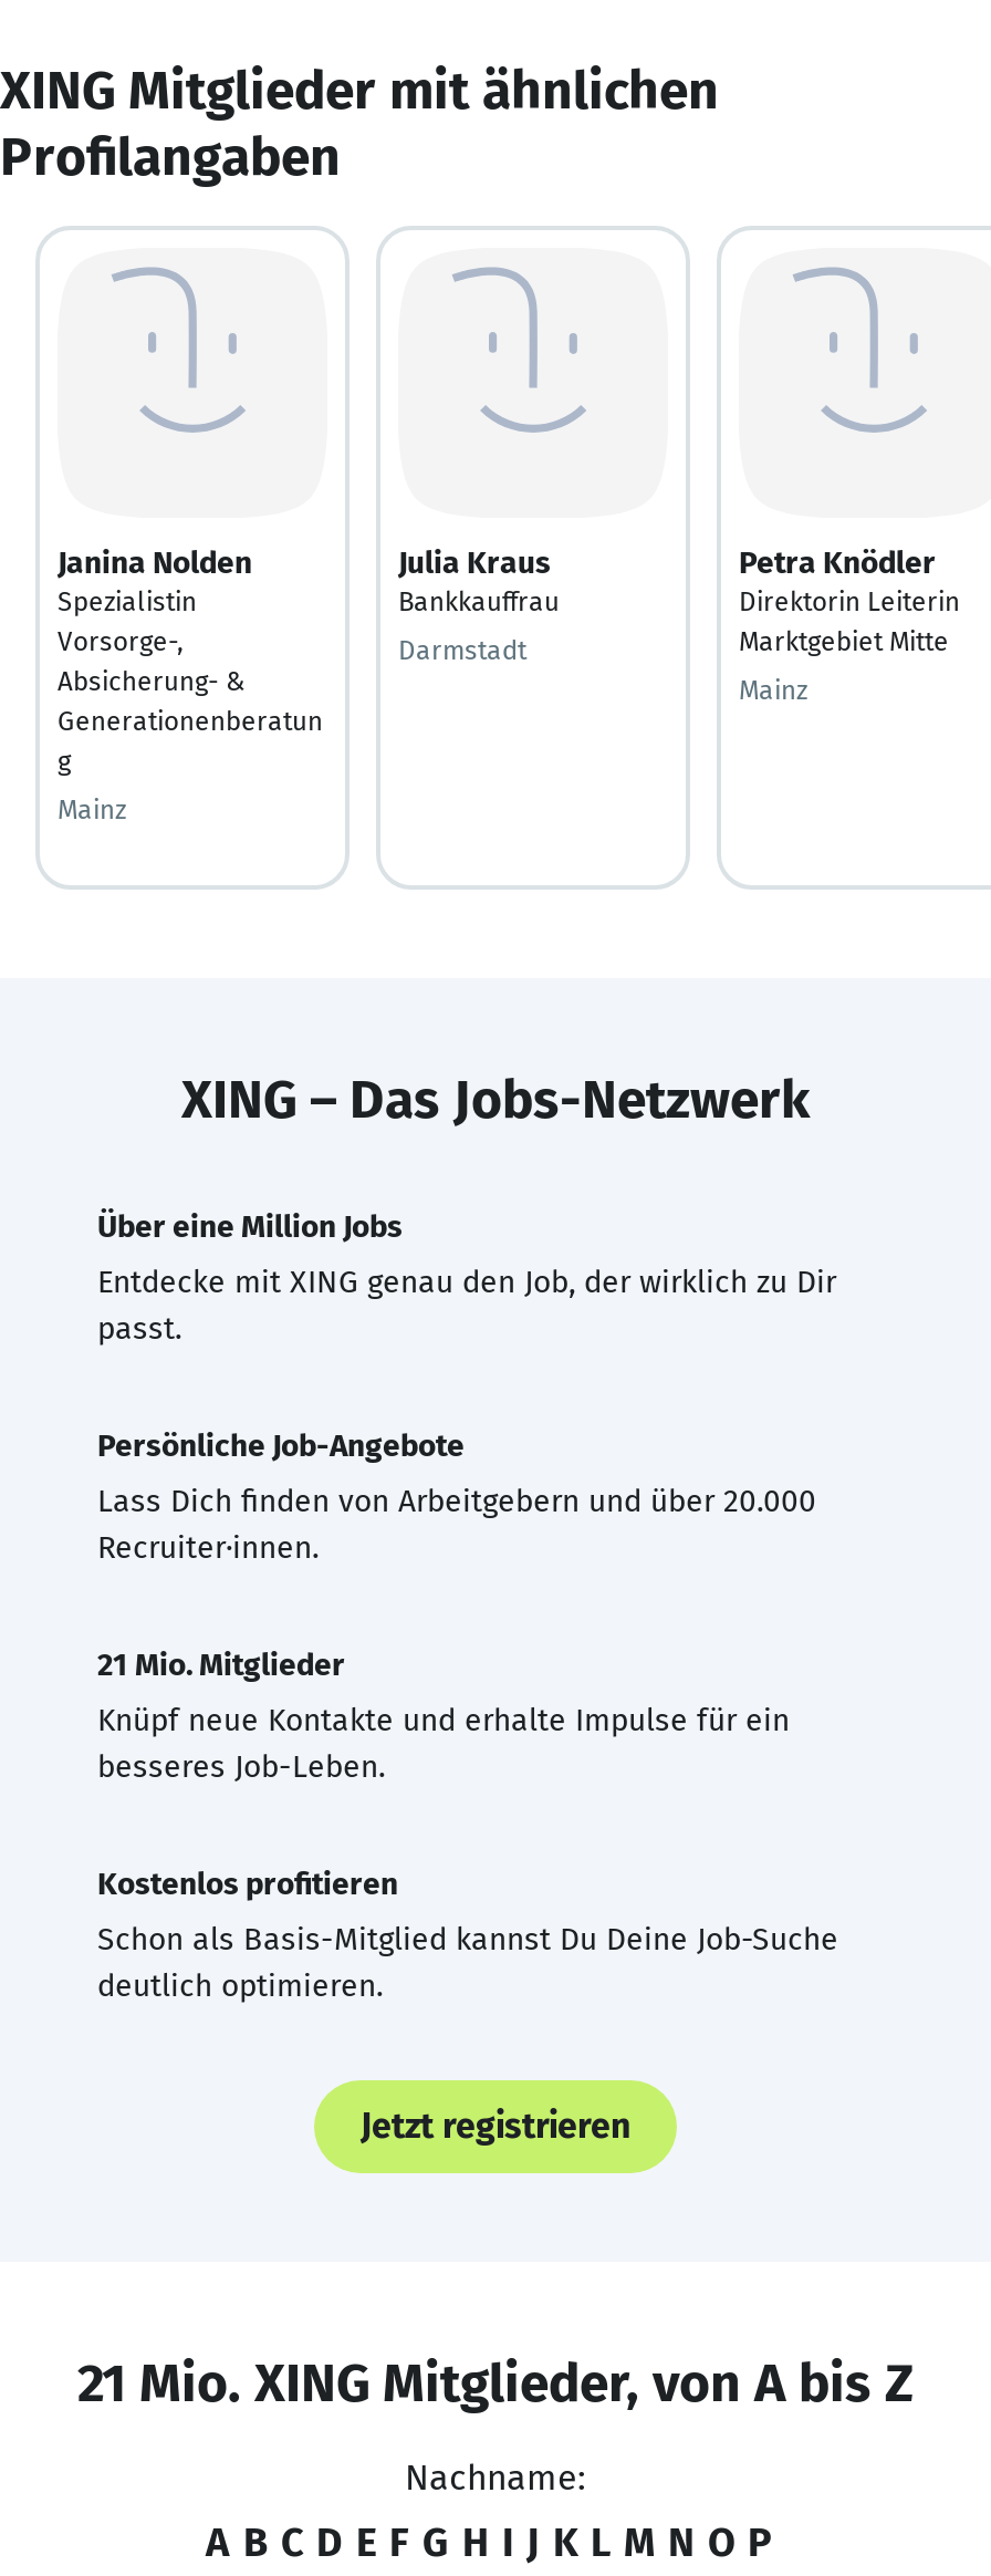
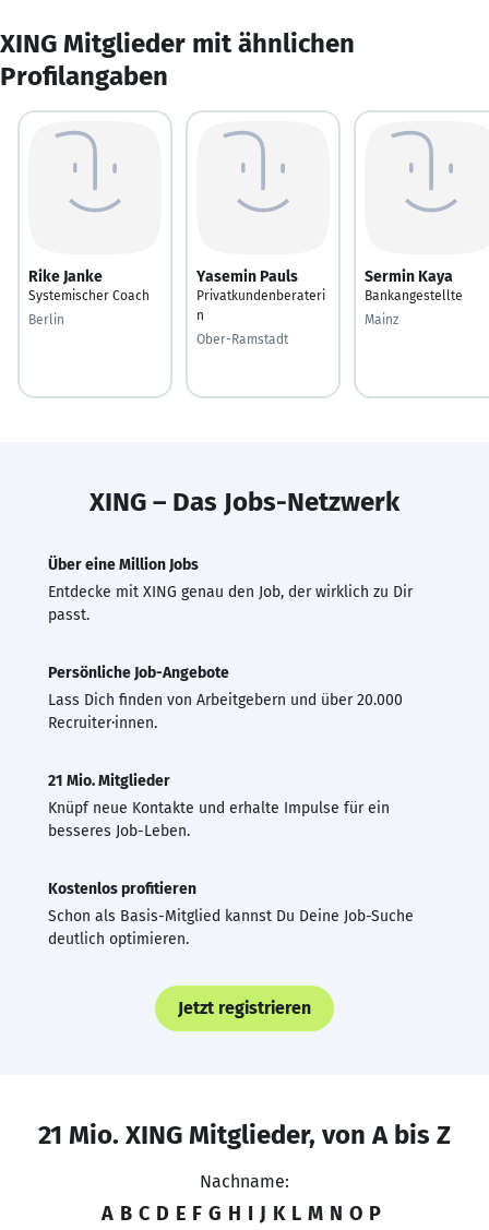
- Janina Nolden
- Spezialistin
- Vorsorge-,
- Absicherung- &
- Generationenberatun
- g
+ Rike Janke
+ Systemischer Coach

- Julia Kraus
- Bankkauffrau
+ Yasemin Pauls
+ Privatkundenberateri
+ n

- Petra Knödler
- Direktorin Leiterin
- Marktgebiet Mitte
+ Sermin Kaya
+ Bankangestellte

- Darmstadt
+ Ober-Ramstadt

- Mainz
+ Berlin
